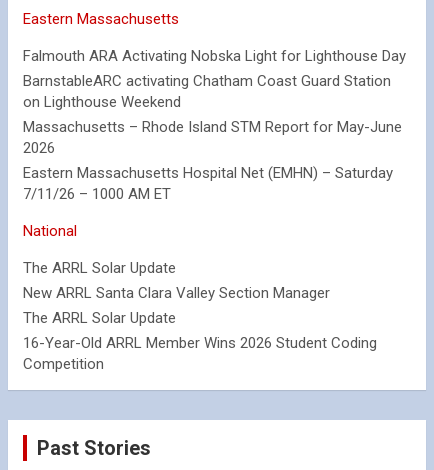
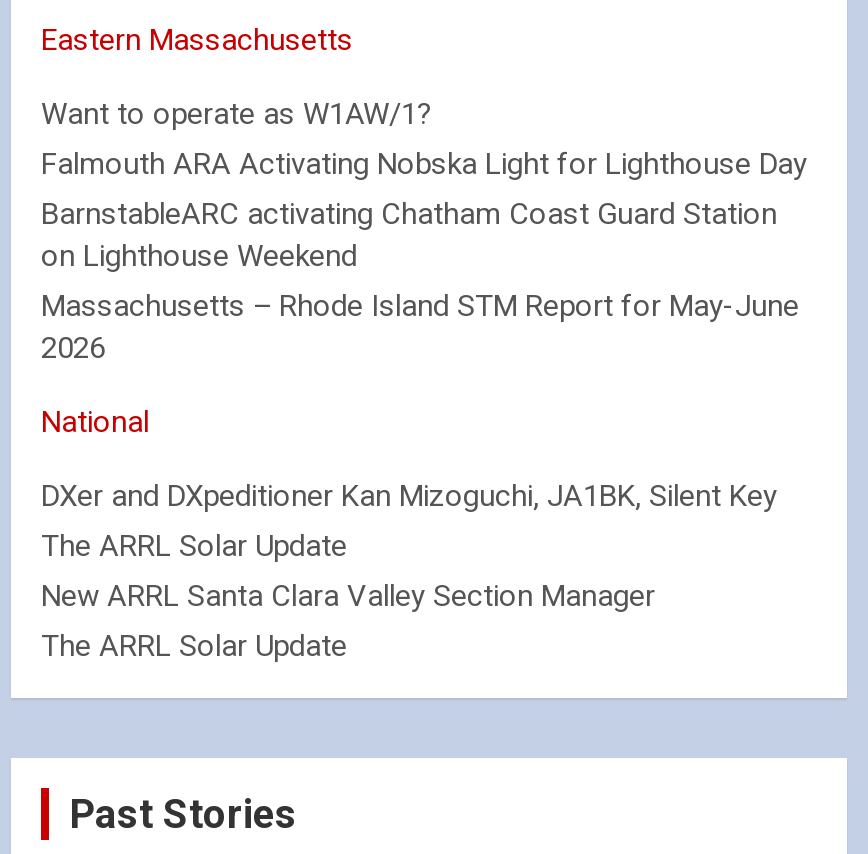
+ Want to operate as W1AW/1?

moved down: Falmouth ARA Activating Nobska Light for Lighthouse Day | BarnstableARC activating Chatham Coast Guard Station | on Lighthouse Weekend | Massachusetts – Rhode Island STM Report for May-June | 2026

- Eastern Massachusetts Hospital Net (EMHN) – Saturday
- 7/11/26 – 1000 AM ET

+ DXer and DXpeditioner Kan Mizoguchi, JA1BK, Silent Key

- 16-Year-Old ARRL Member Wins 2026 Student Coding
- Competition
